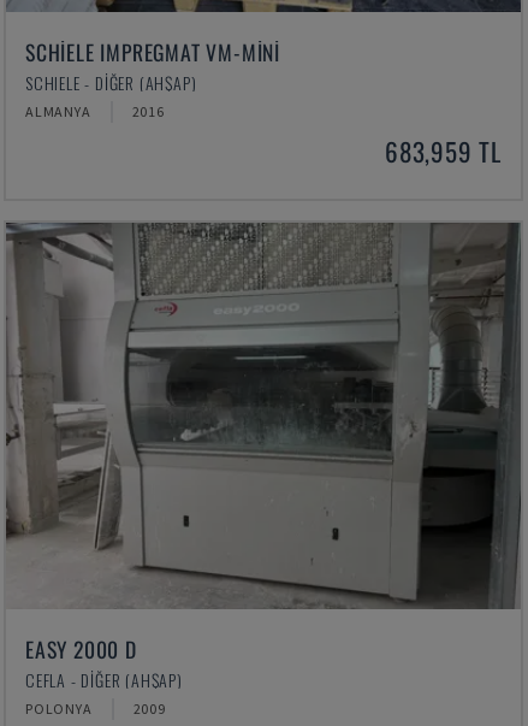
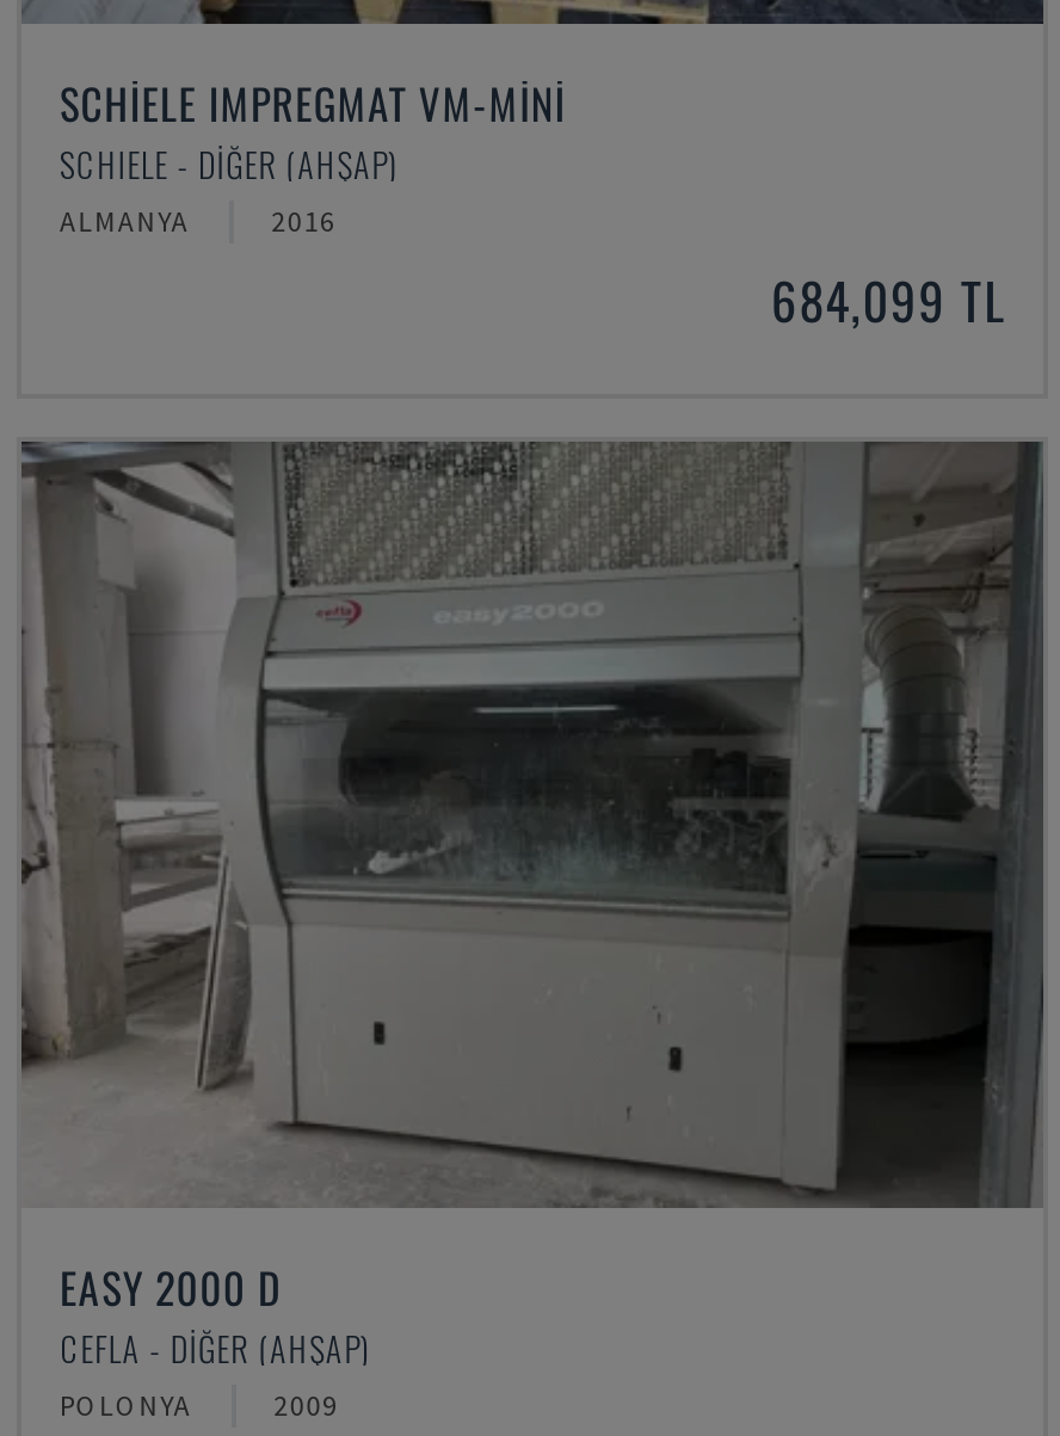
- 683,959 TL
+ 684,099 TL
